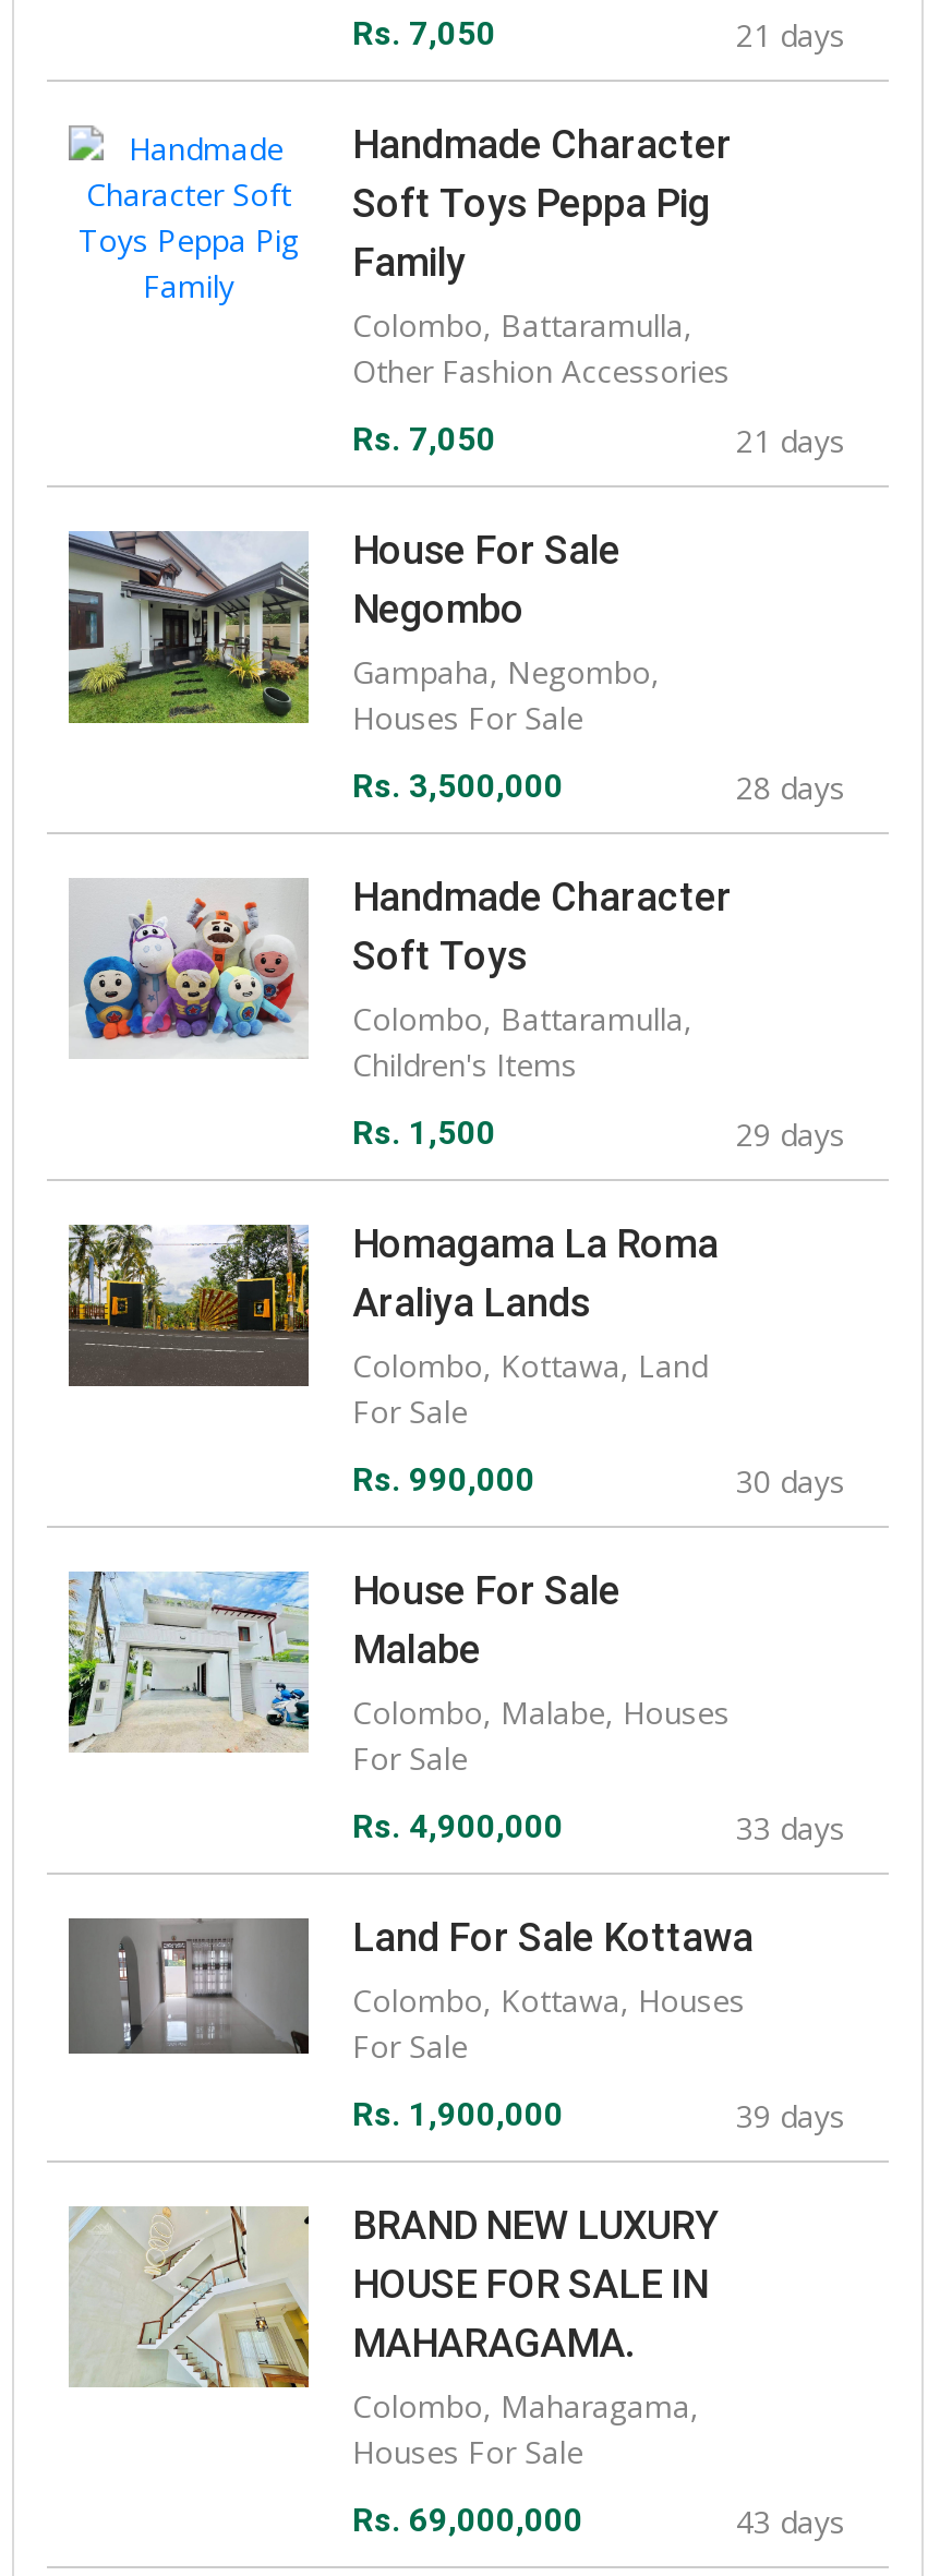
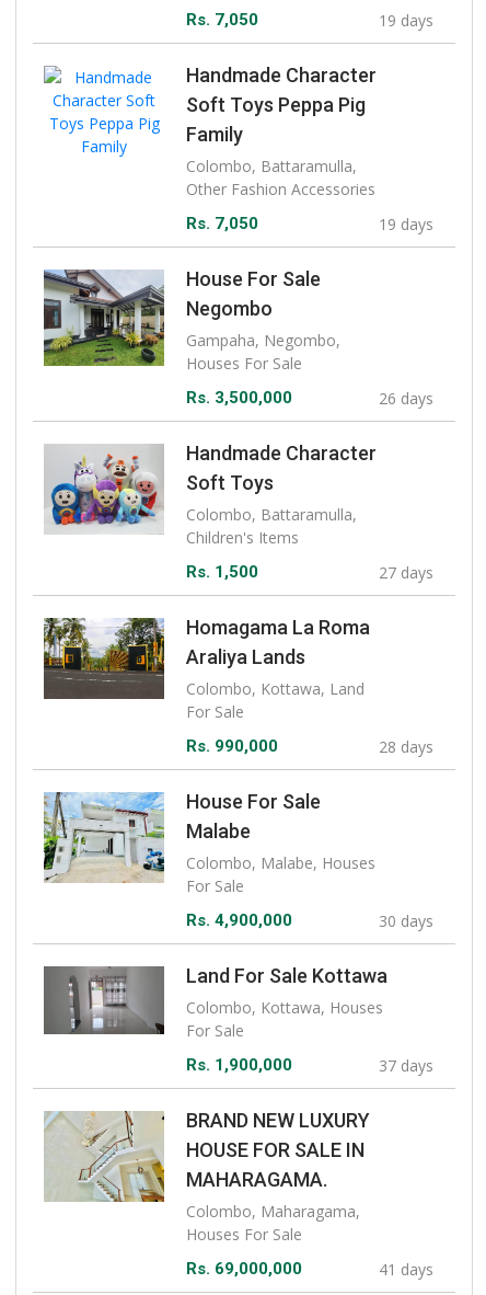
- 21 days
+ 19 days

- 21 days
+ 19 days

- 28 days
+ 26 days

- 29 days
+ 27 days

- 30 days
+ 28 days

- 33 days
+ 30 days

- 39 days
+ 37 days

- 43 days
+ 41 days
